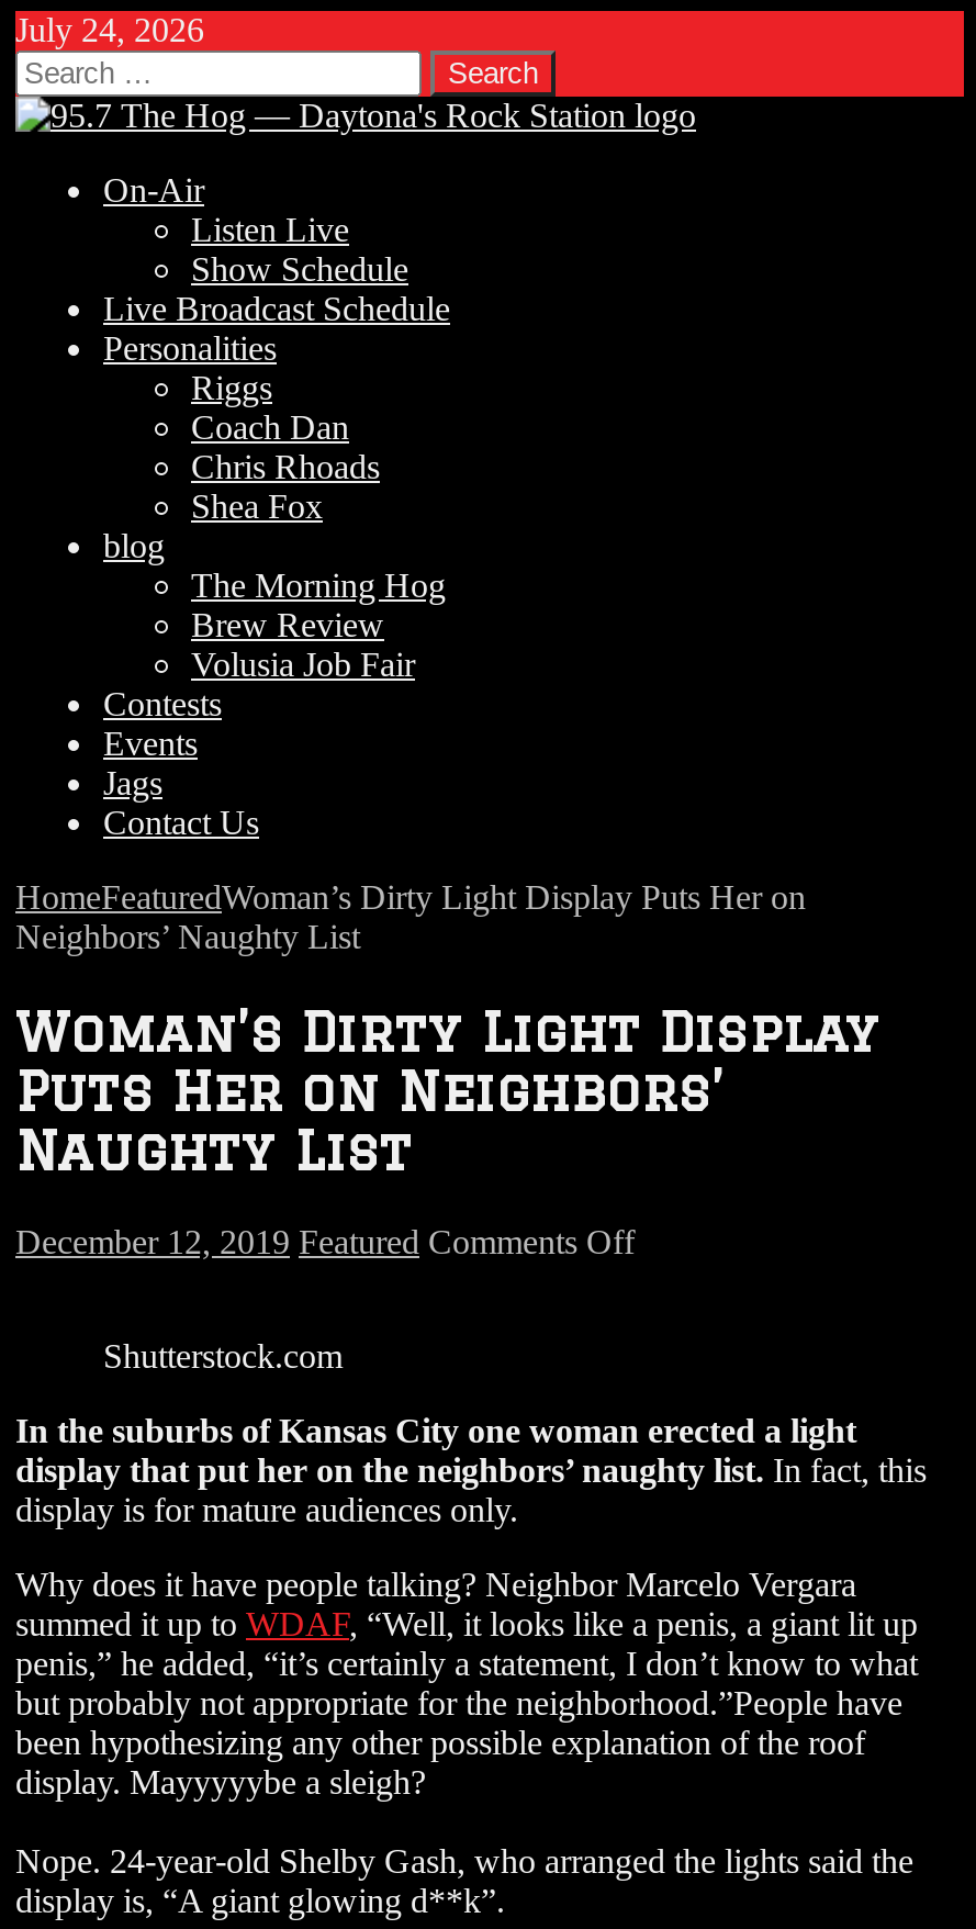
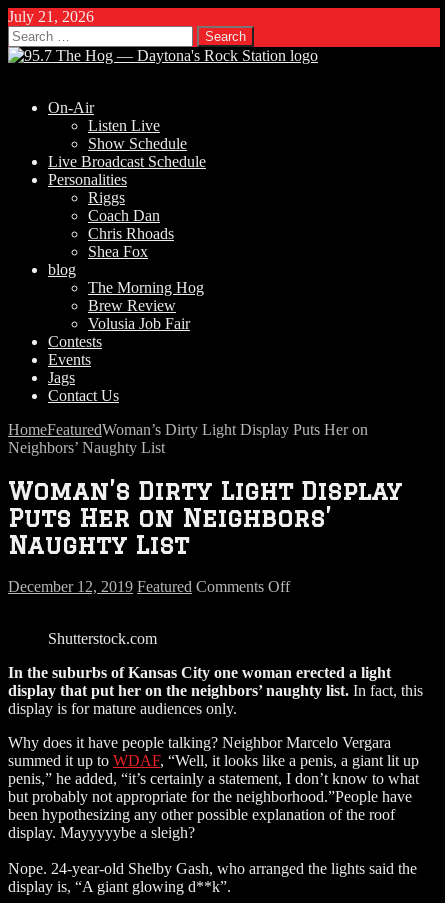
- July 24, 2026
+ July 21, 2026
